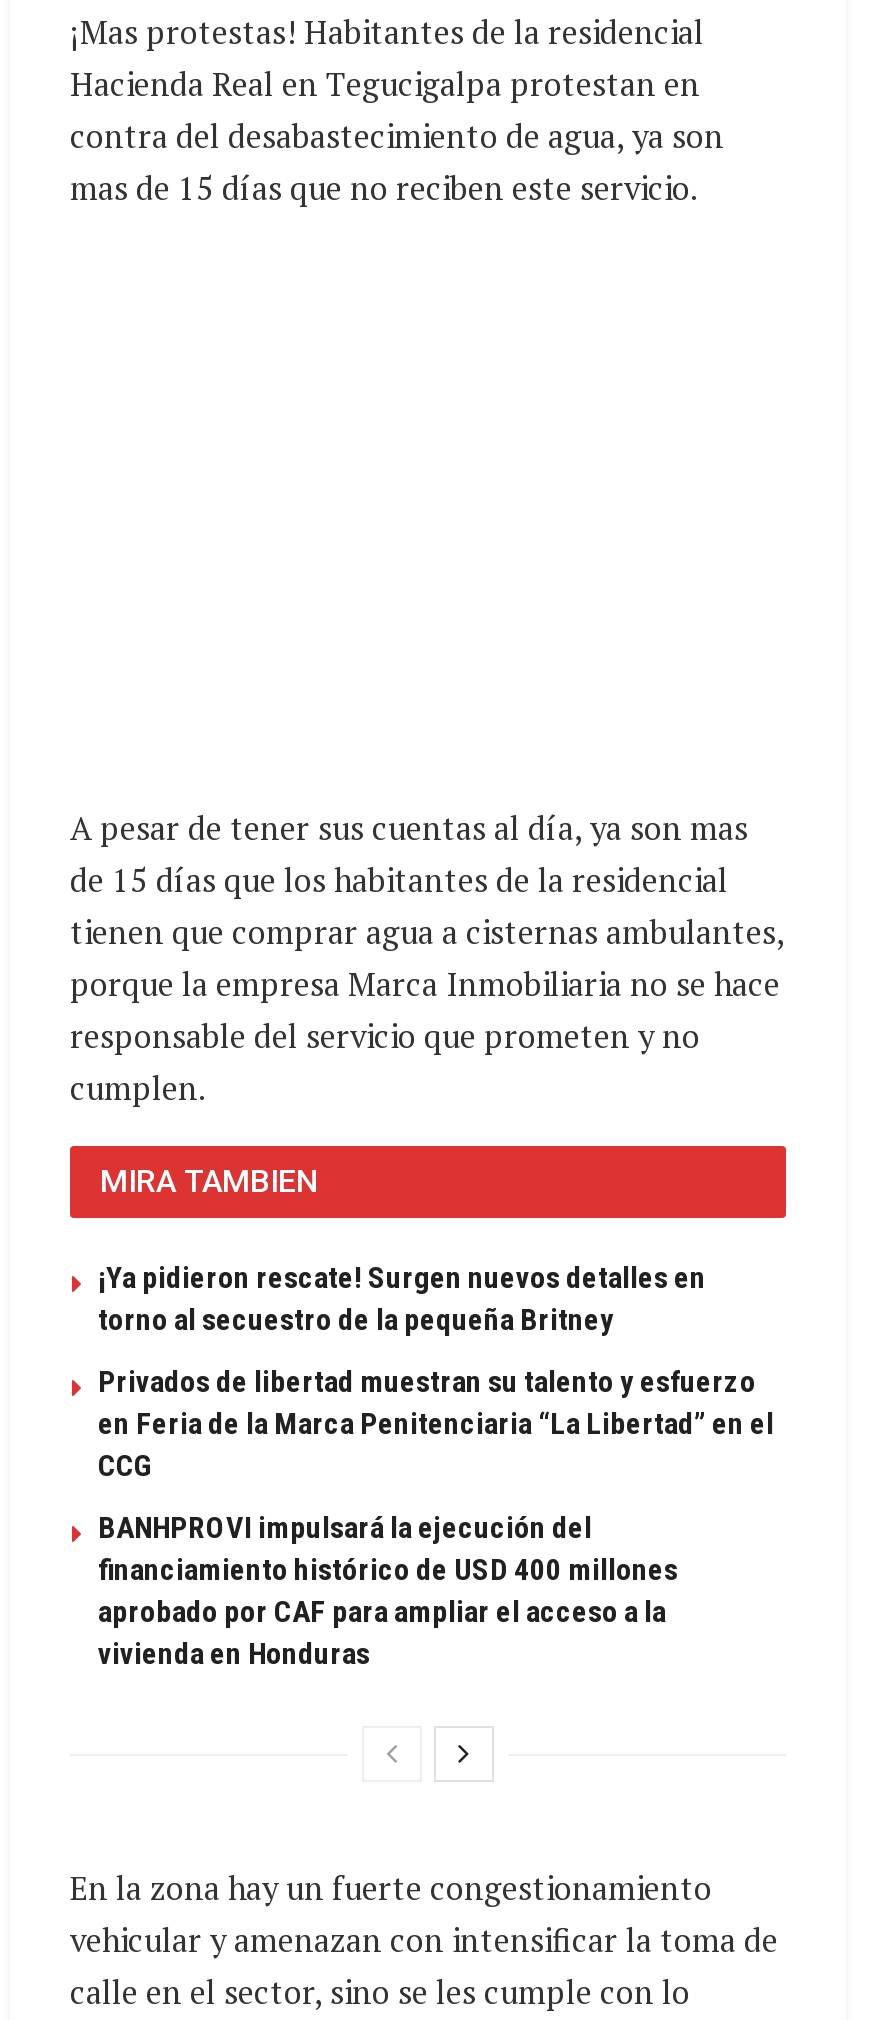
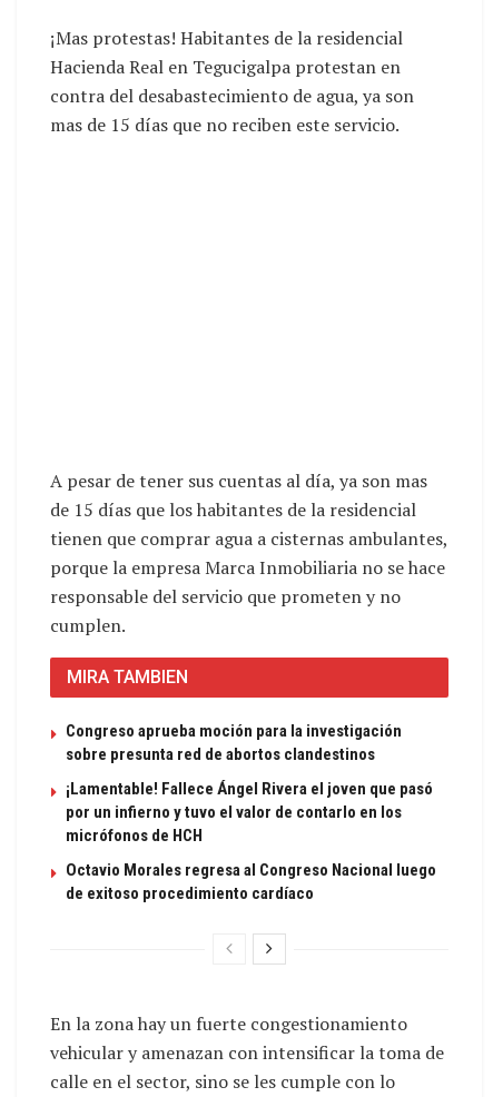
- ¡Ya pidieron rescate! Surgen nuevos detalles en
- torno al secuestro de la pequeña Britney
+ Congreso aprueba moción para la investigación
+ sobre presunta red de abortos clandestinos

- Privados de libertad muestran su talento y esfuerzo
- en Feria de la Marca Penitenciaria “La Libertad” en el
- CCG
+ ¡Lamentable! Fallece Ángel Rivera el joven que pasó
+ por un infierno y tuvo el valor de contarlo en los
+ micrófonos de HCH

- BANHPROVI impulsará la ejecución del
- financiamiento histórico de USD 400 millones
- aprobado por CAF para ampliar el acceso a la
- vivienda en Honduras
+ Octavio Morales regresa al Congreso Nacional luego
+ de exitoso procedimiento cardíaco
